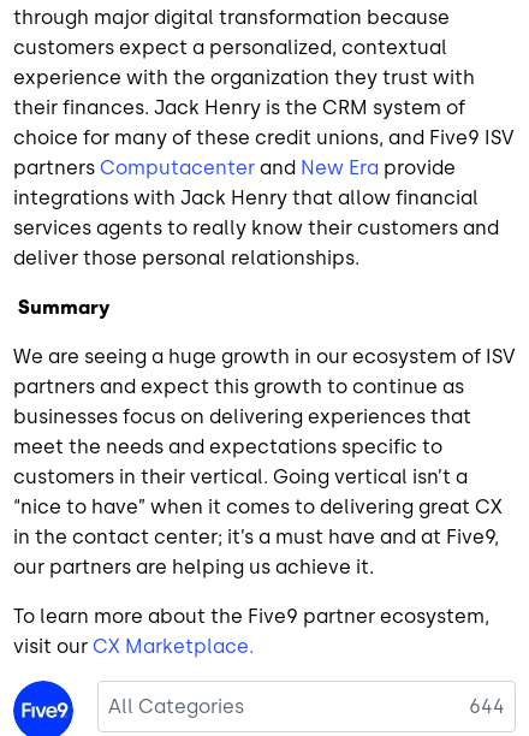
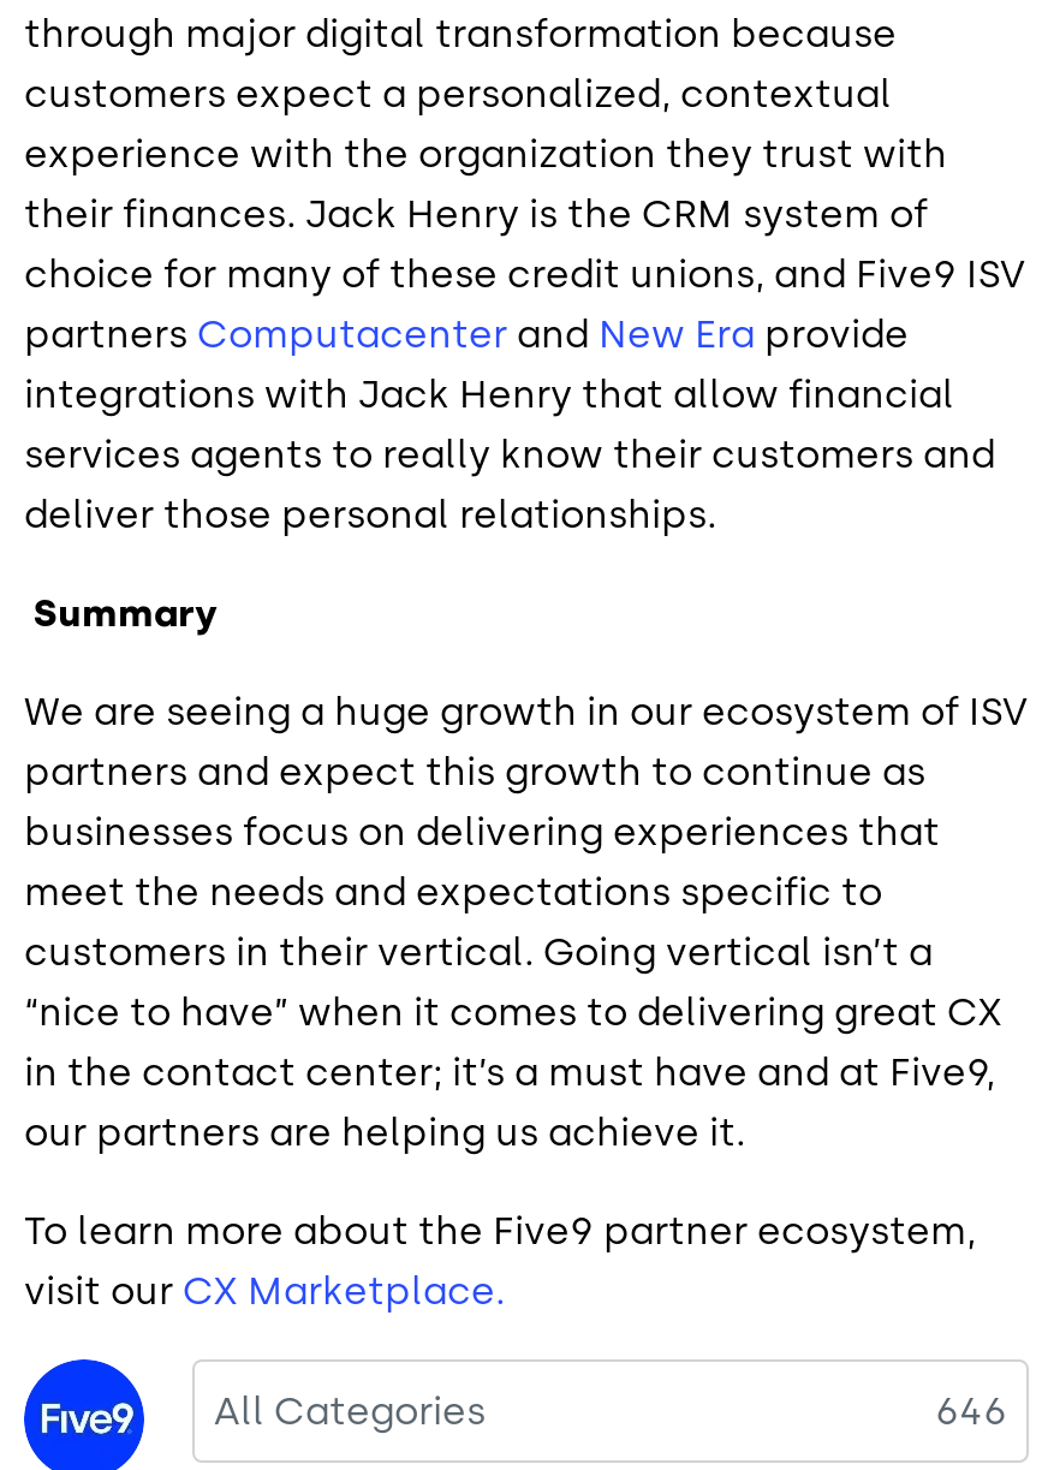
- 644
+ 646
